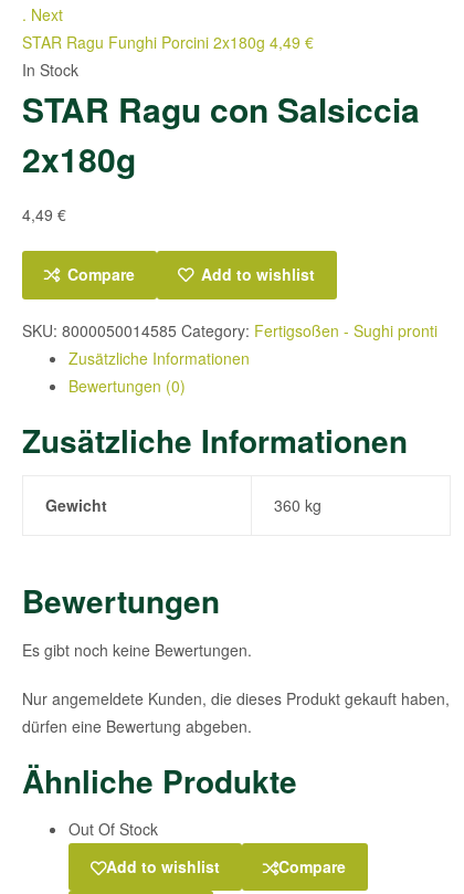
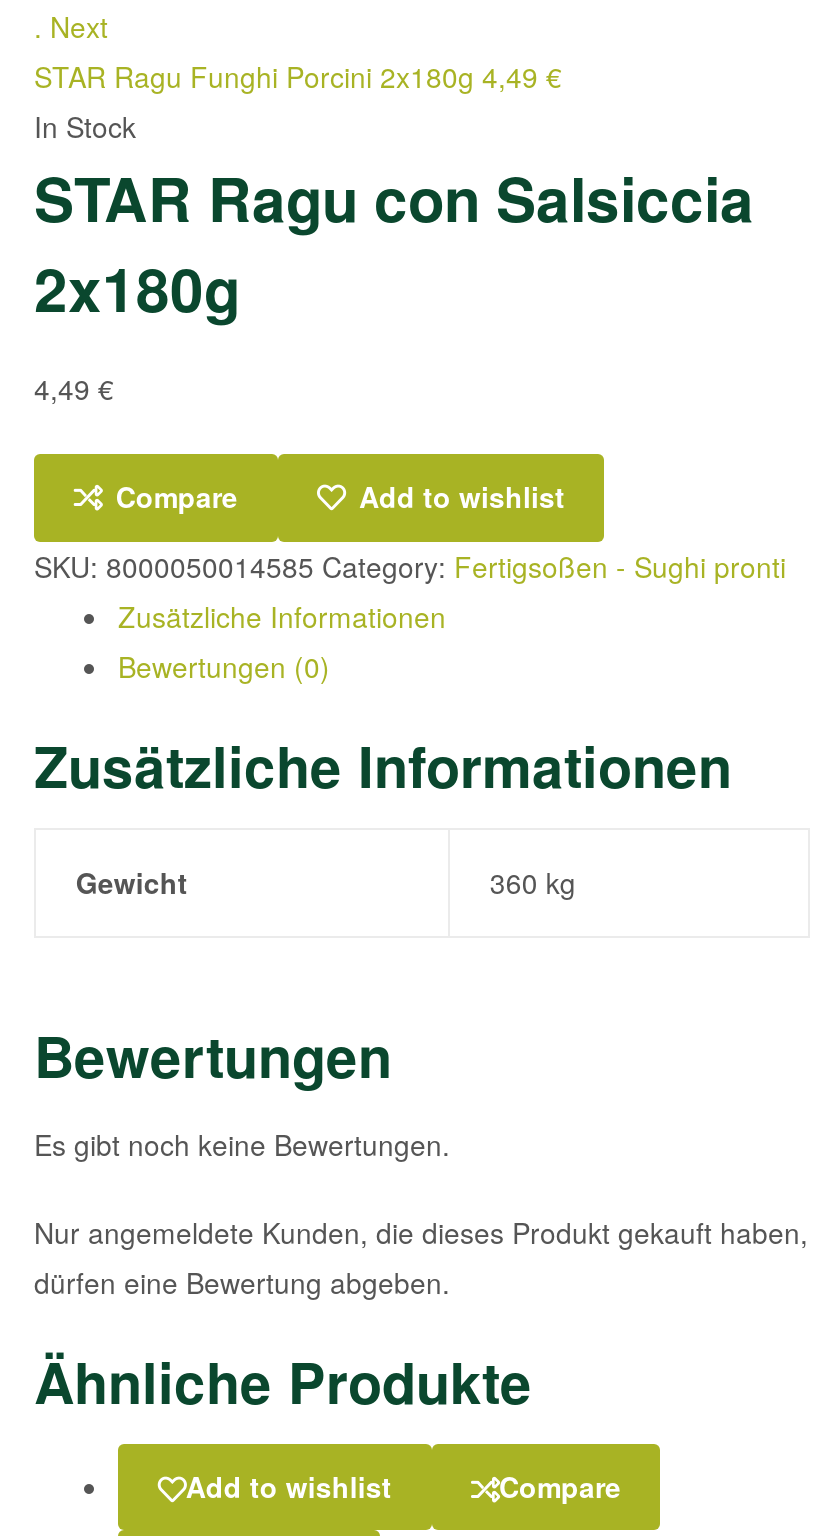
- Out Of Stock
